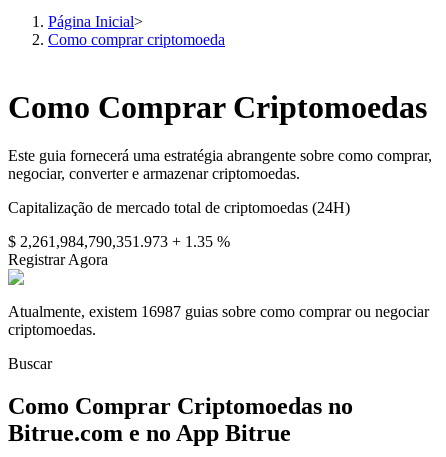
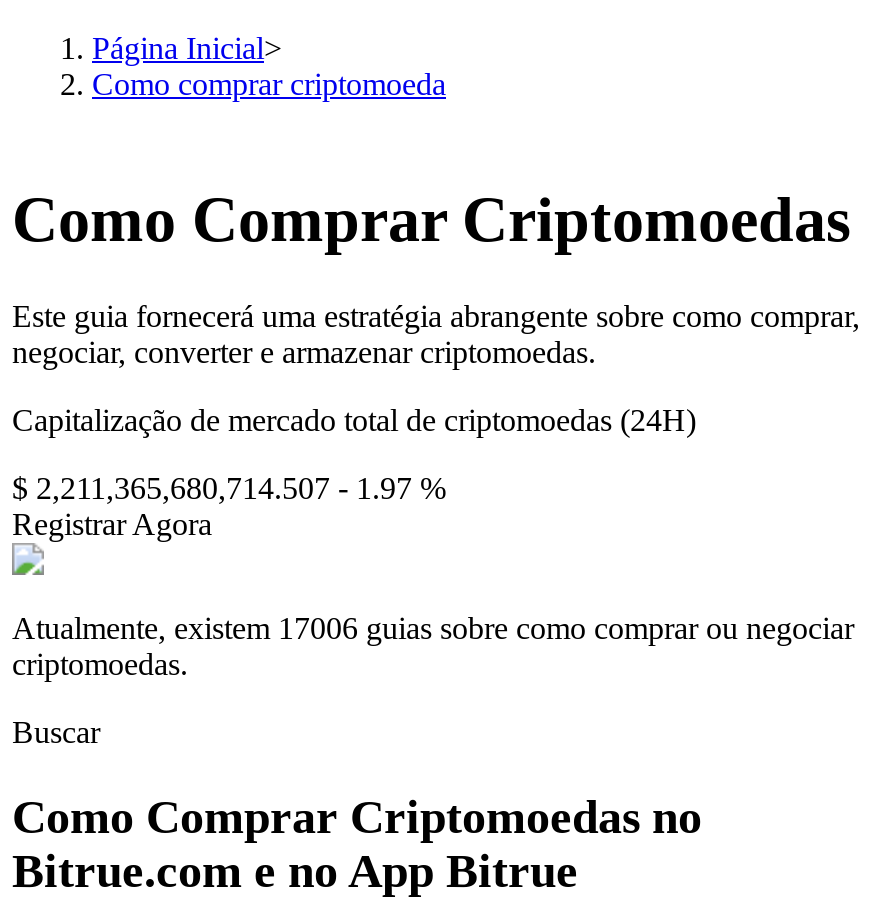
- $ 2,261,984,790,351.973 + 1.35 %
+ $ 2,211,365,680,714.507 - 1.97 %

- Atualmente, existem 16987 guias sobre como comprar ou negociar
+ Atualmente, existem 17006 guias sobre como comprar ou negociar
